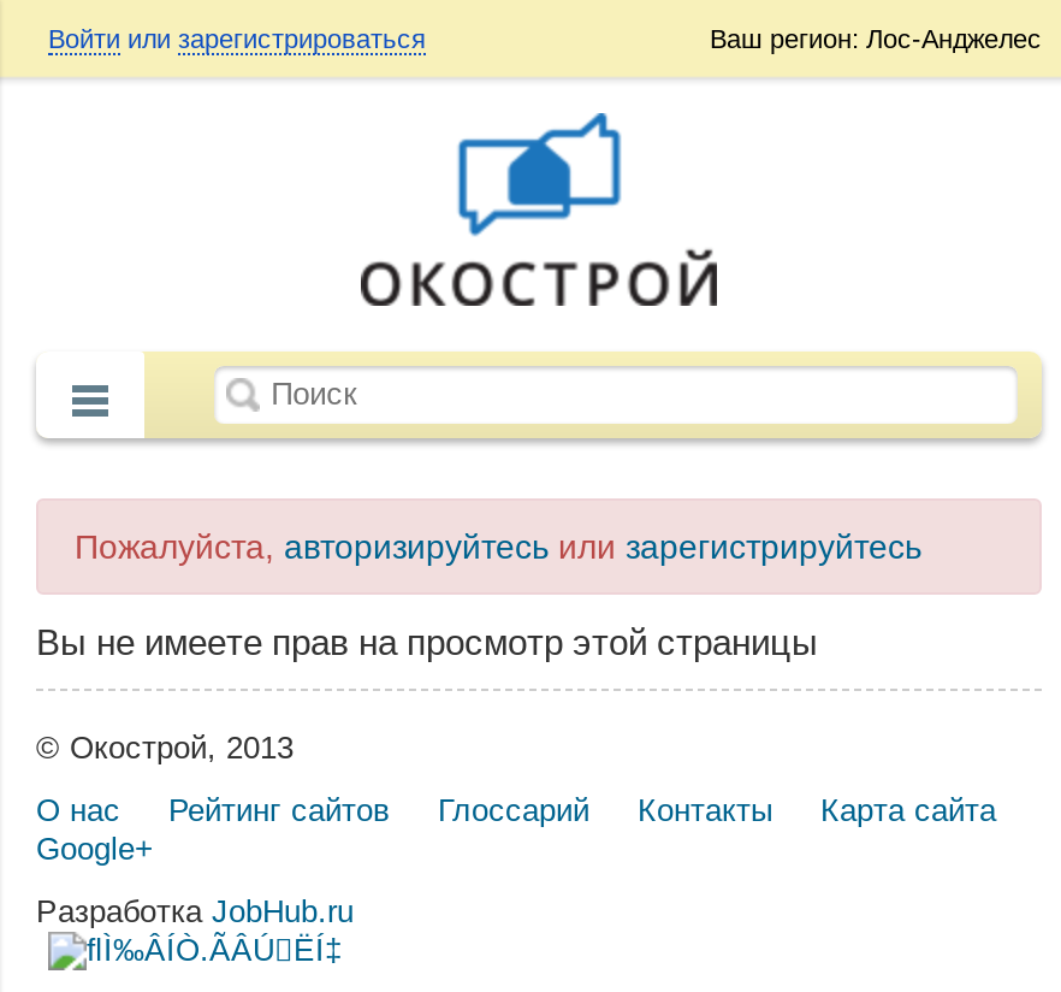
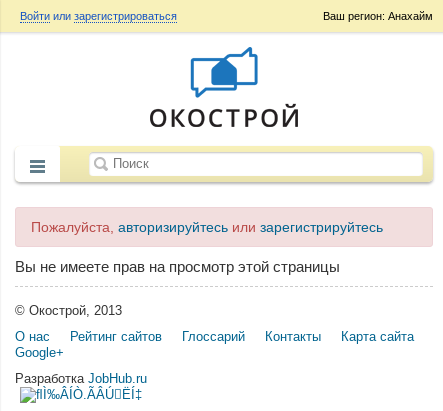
- Ваш регион: Лос-Анджелес
+ Ваш регион: Анахайм
